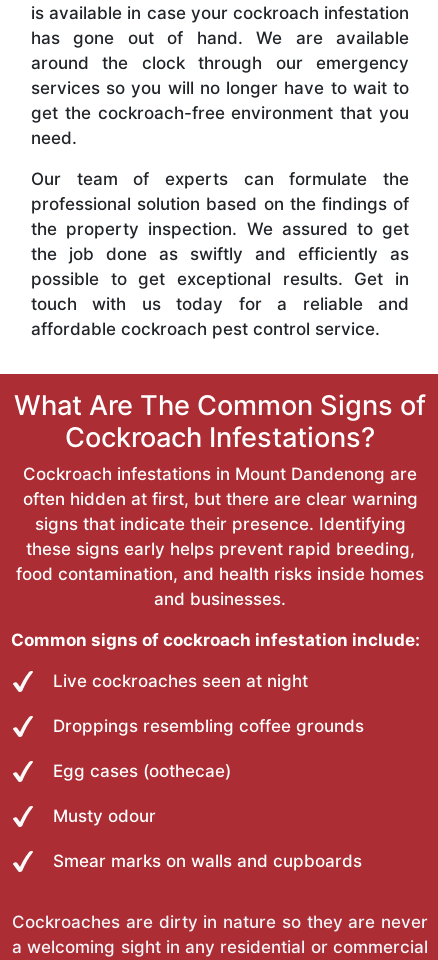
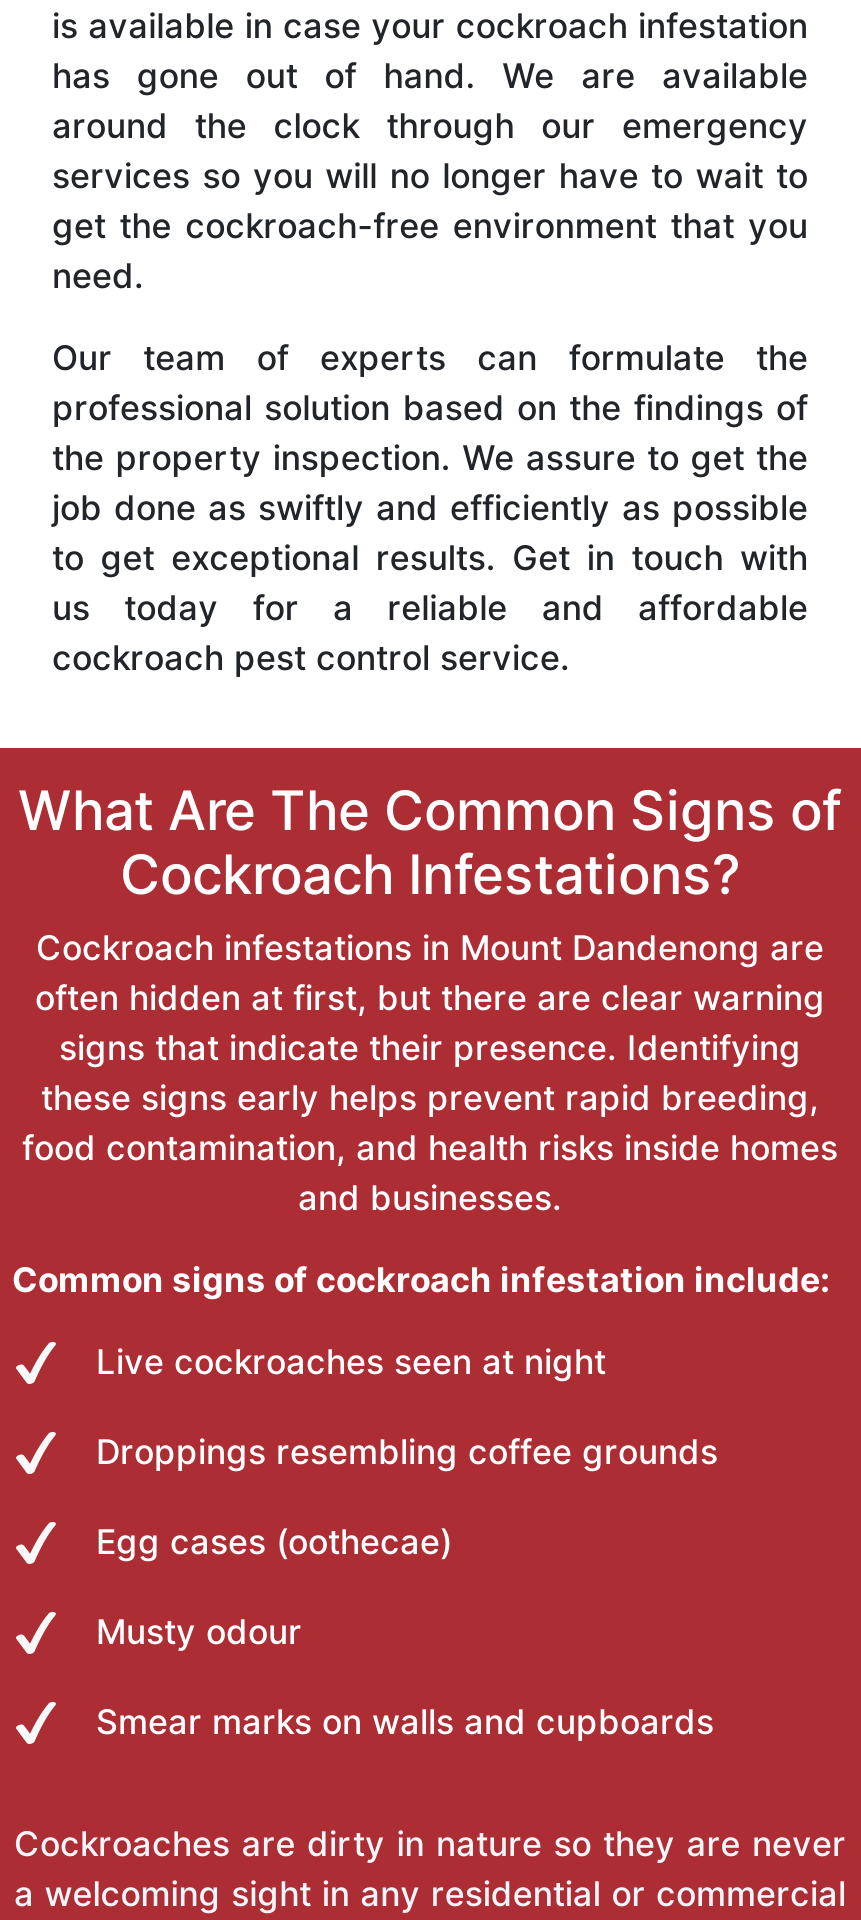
- the property inspection. We assured to get
- the job done as swiftly and efficiently as
- possible to get exceptional results. Get in
- touch with us today for a reliable and
- affordable cockroach pest control service.
+ the property inspection. We assure to get the
+ job done as swiftly and efficiently as possible
+ to get exceptional results. Get in touch with
+ us today for a reliable and affordable
+ cockroach pest control service.
